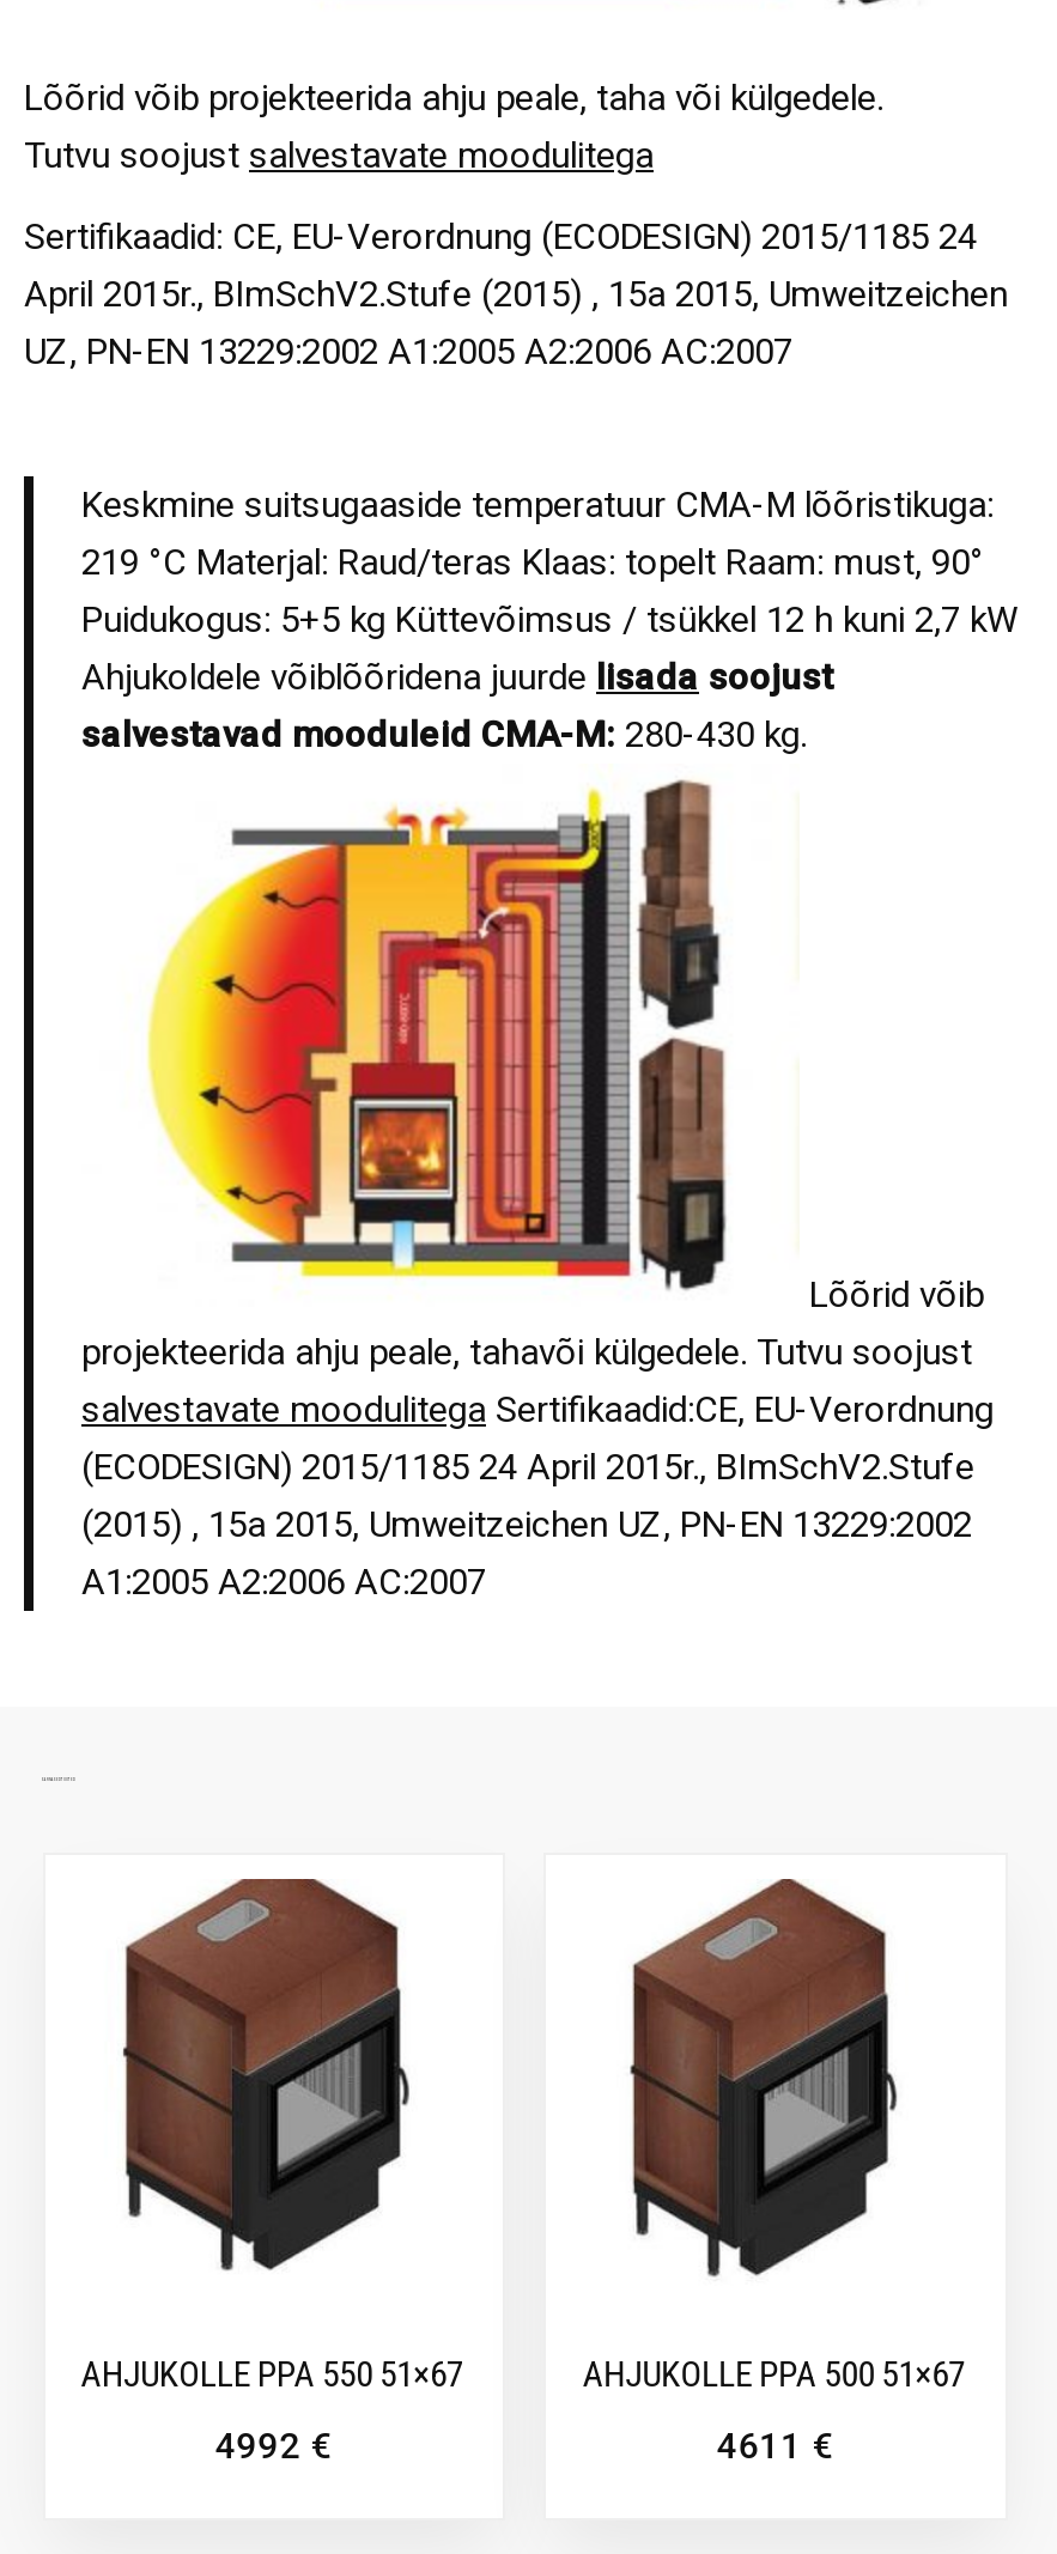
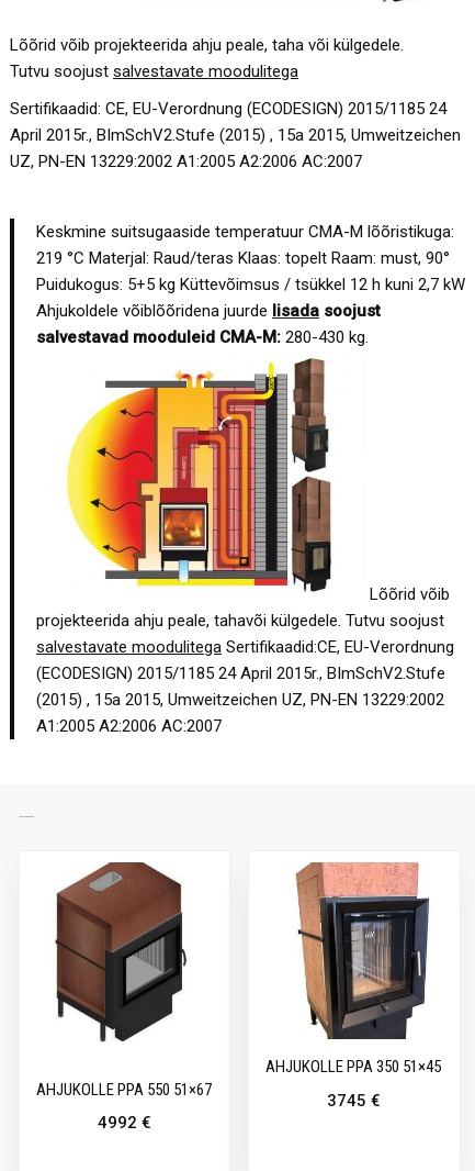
- [image]
- AHJUKOLLE PPA 500 51×67
+ [image]
+ AHJUKOLLE PPA 350 51×45

- 4611 €
+ 3745 €
